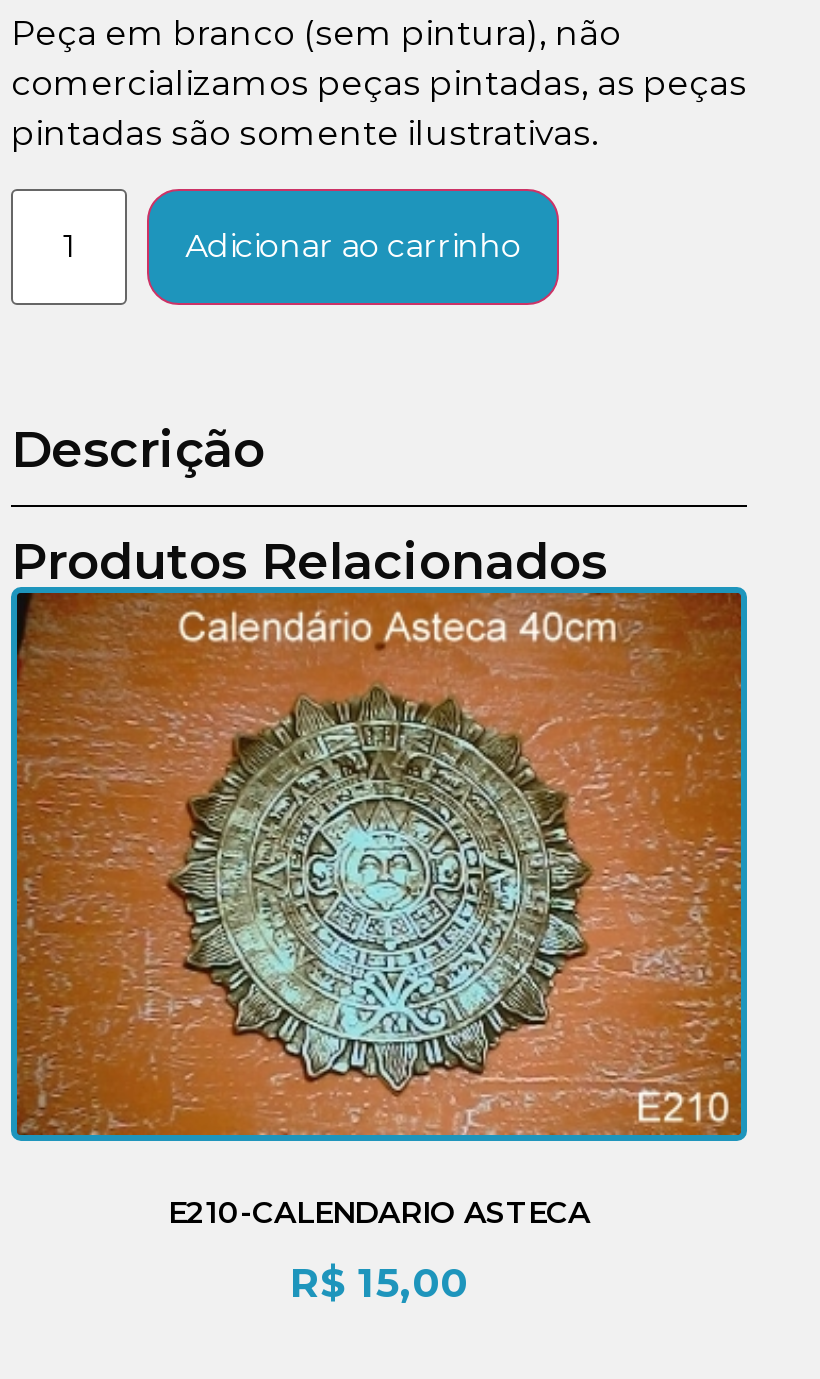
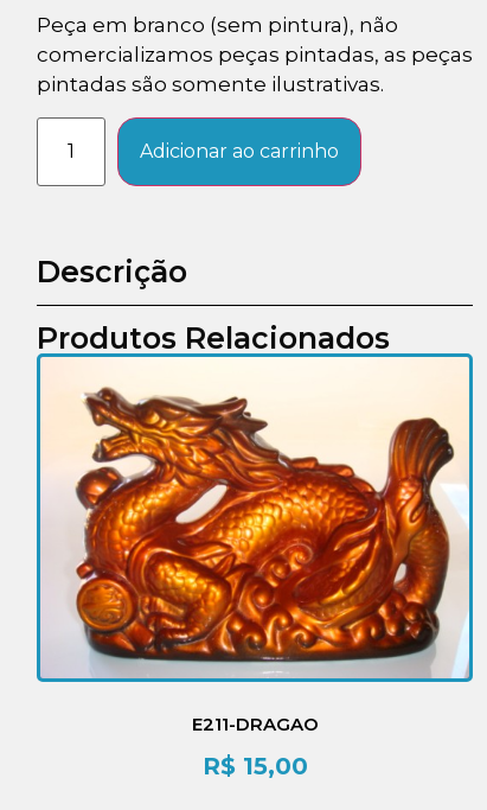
- [image]
- E210-CALENDARIO ASTECA
+ [image]
+ E211-DRAGAO
